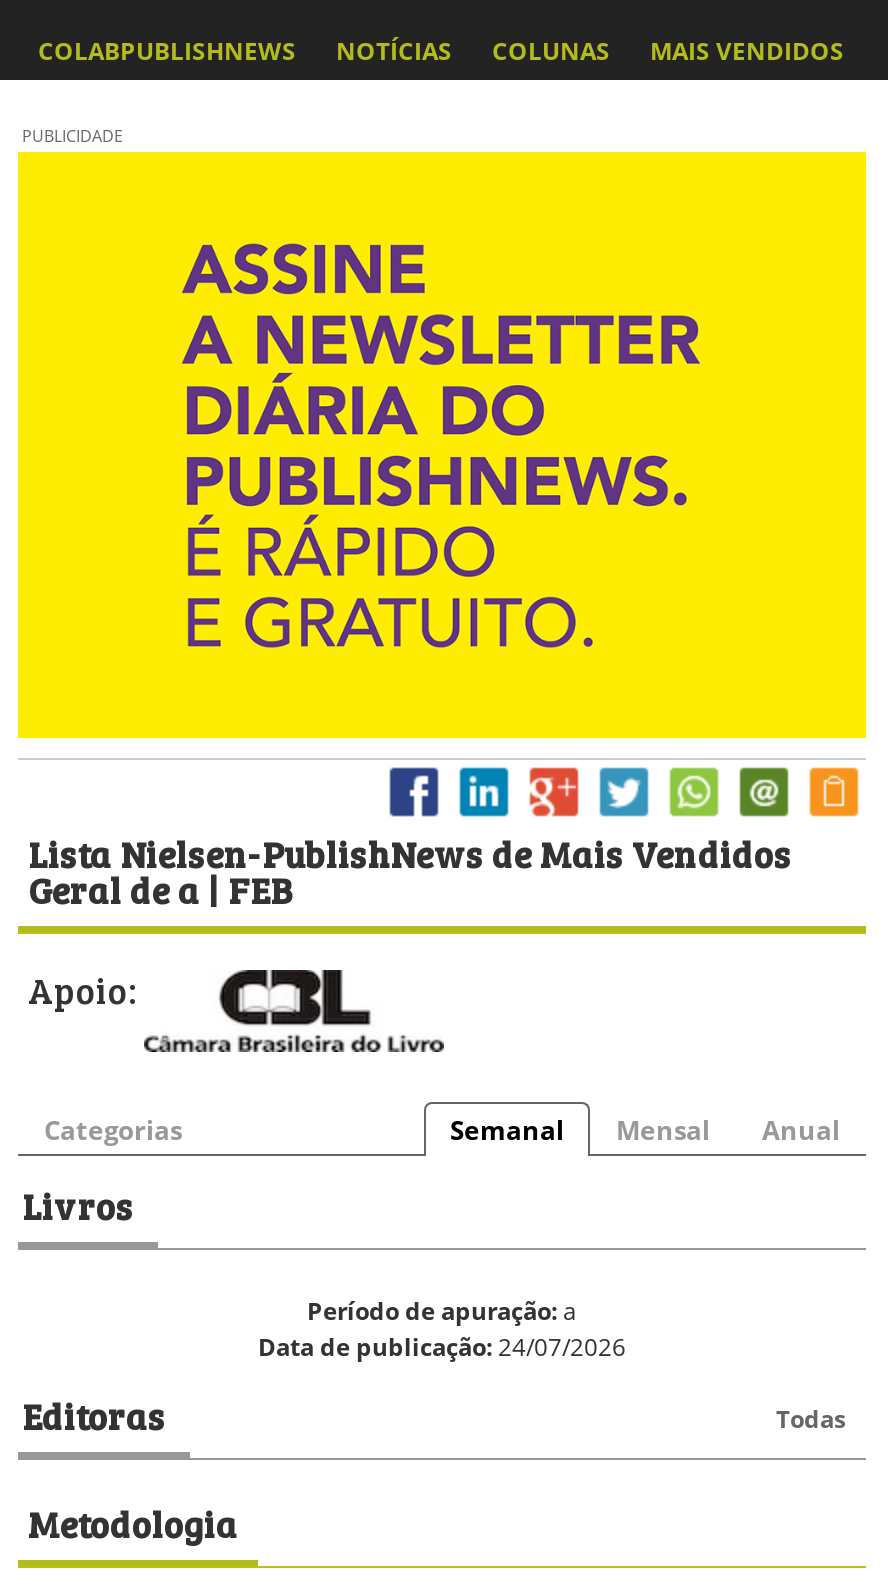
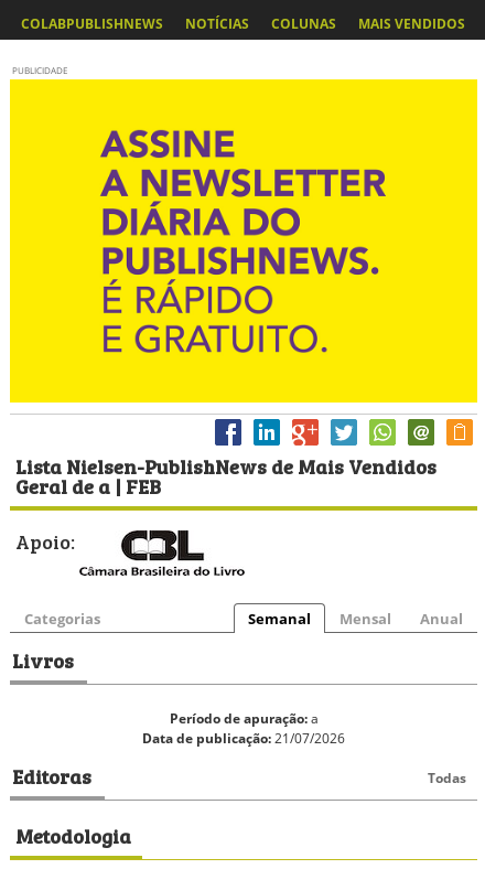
- Data de publicação: 24/07/2026
+ Data de publicação: 21/07/2026
